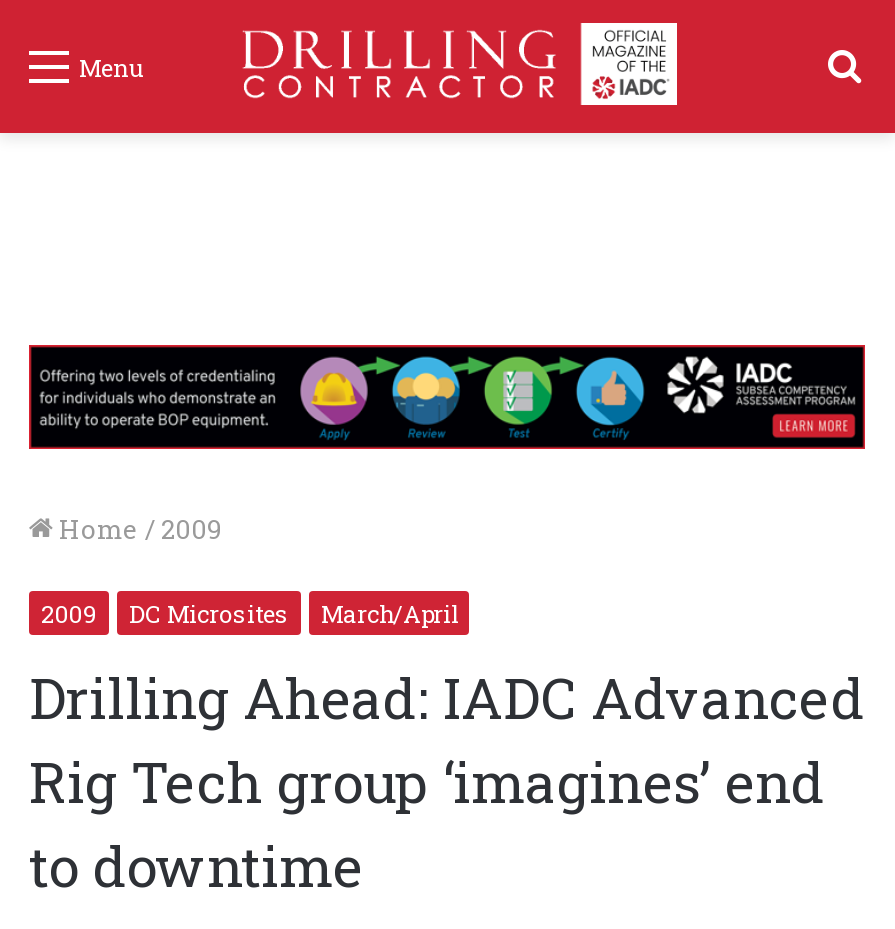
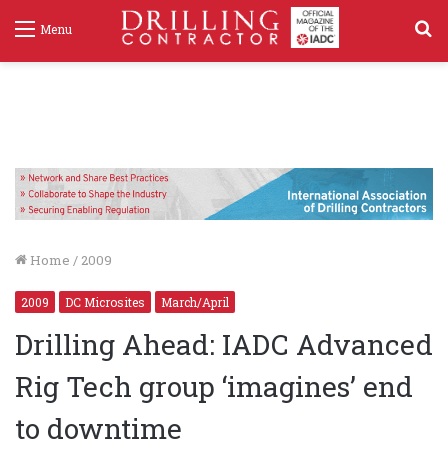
- [image]
+ [image]
